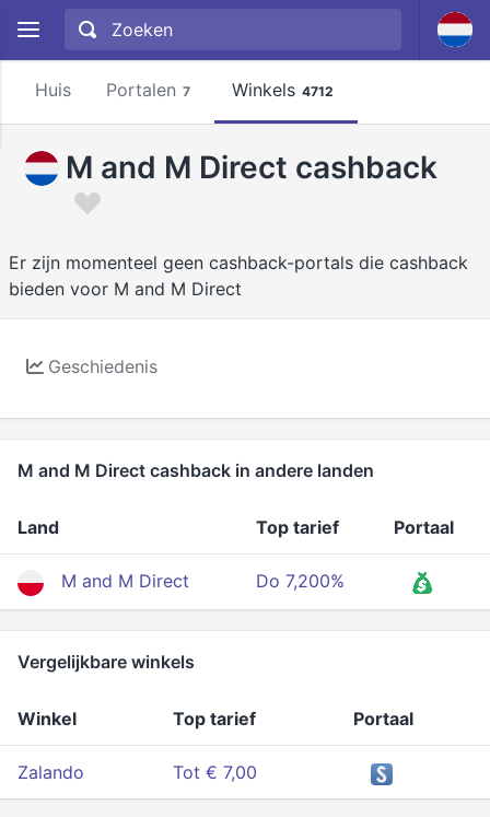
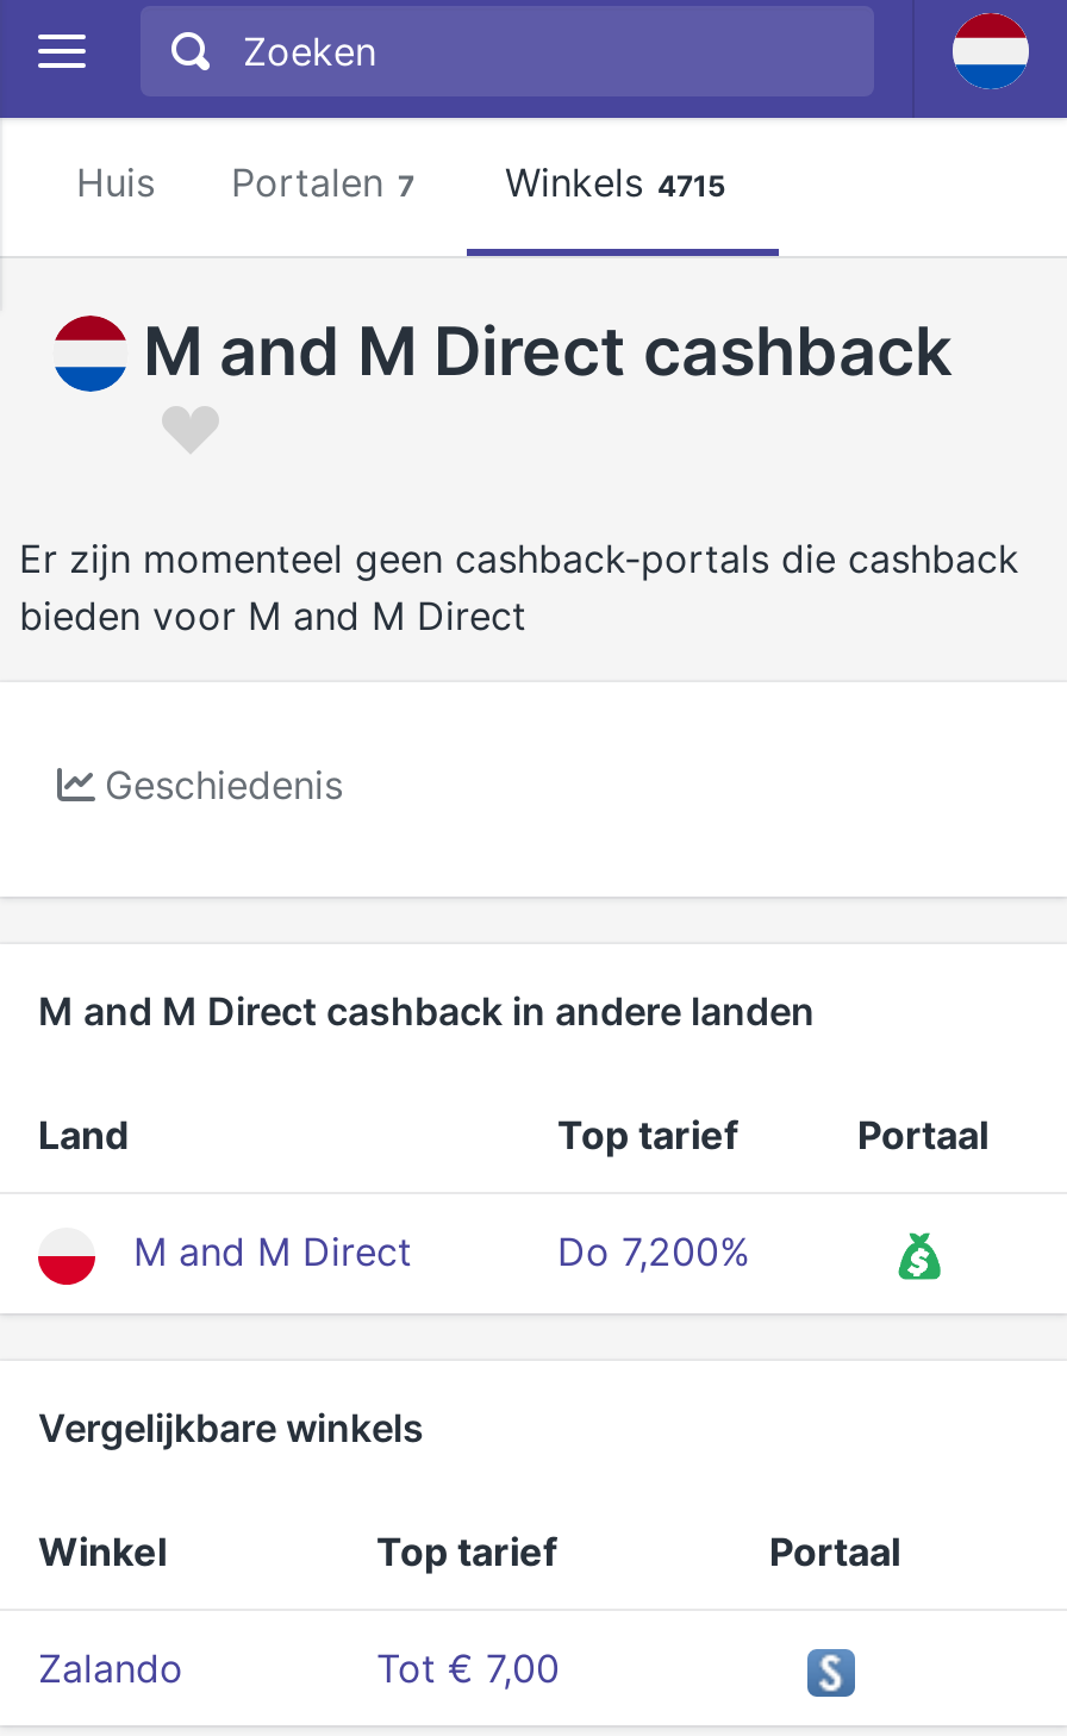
- Huis Portalen 7 Winkels 4712
+ Huis Portalen 7 Winkels 4715
